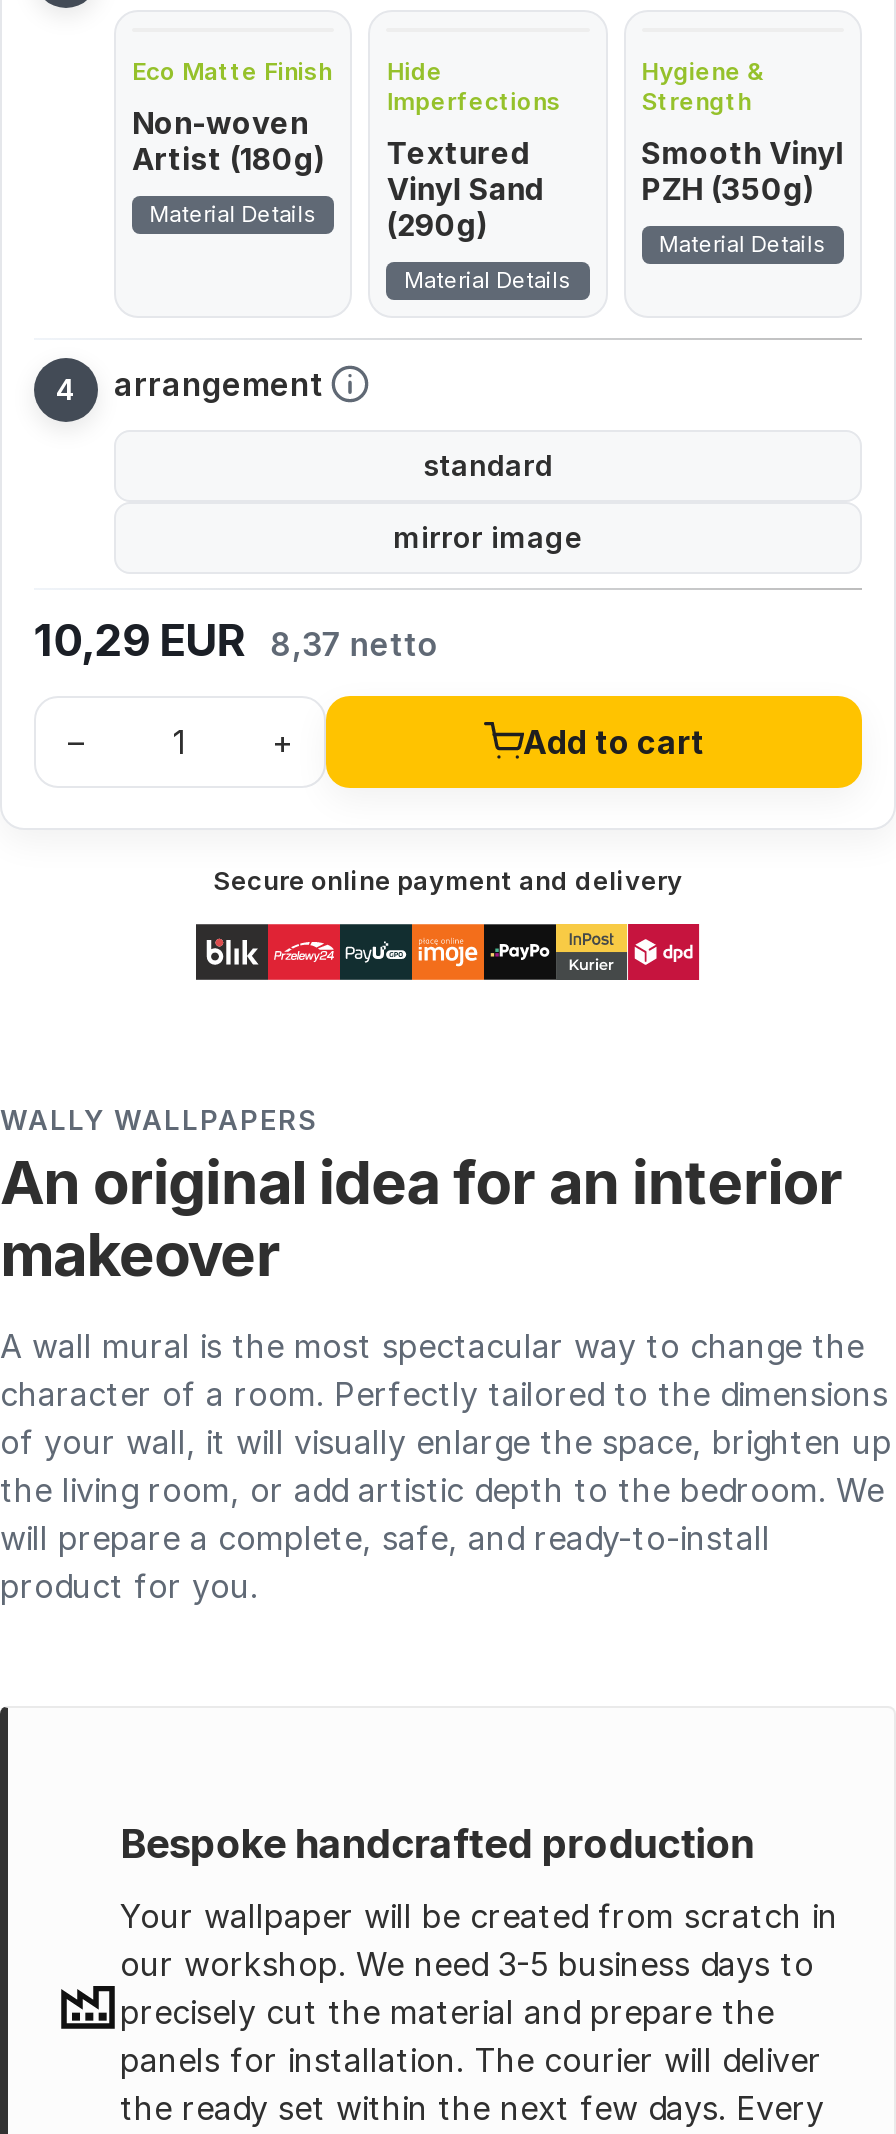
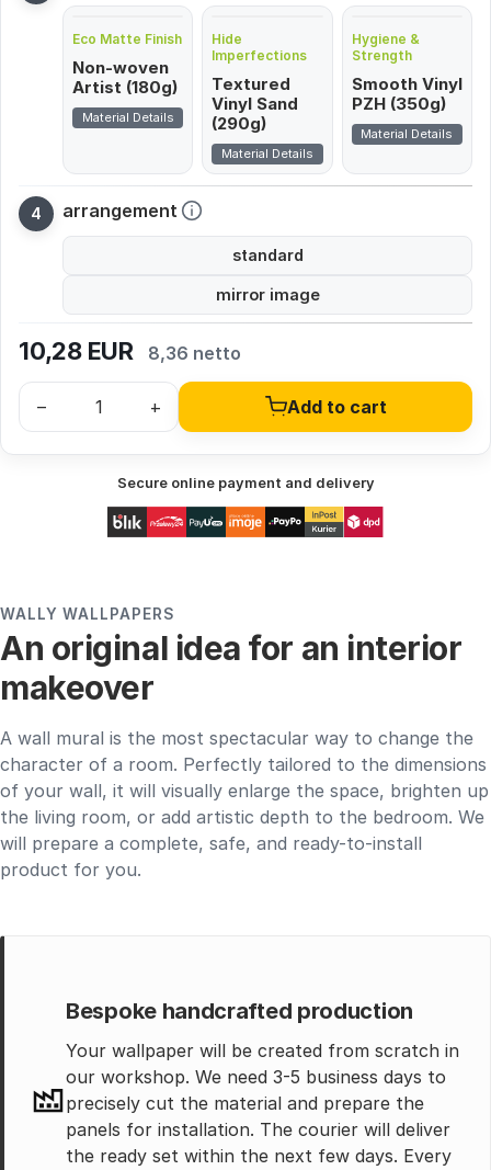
- 10,29 EUR 8,37 netto
+ 10,28 EUR 8,36 netto
